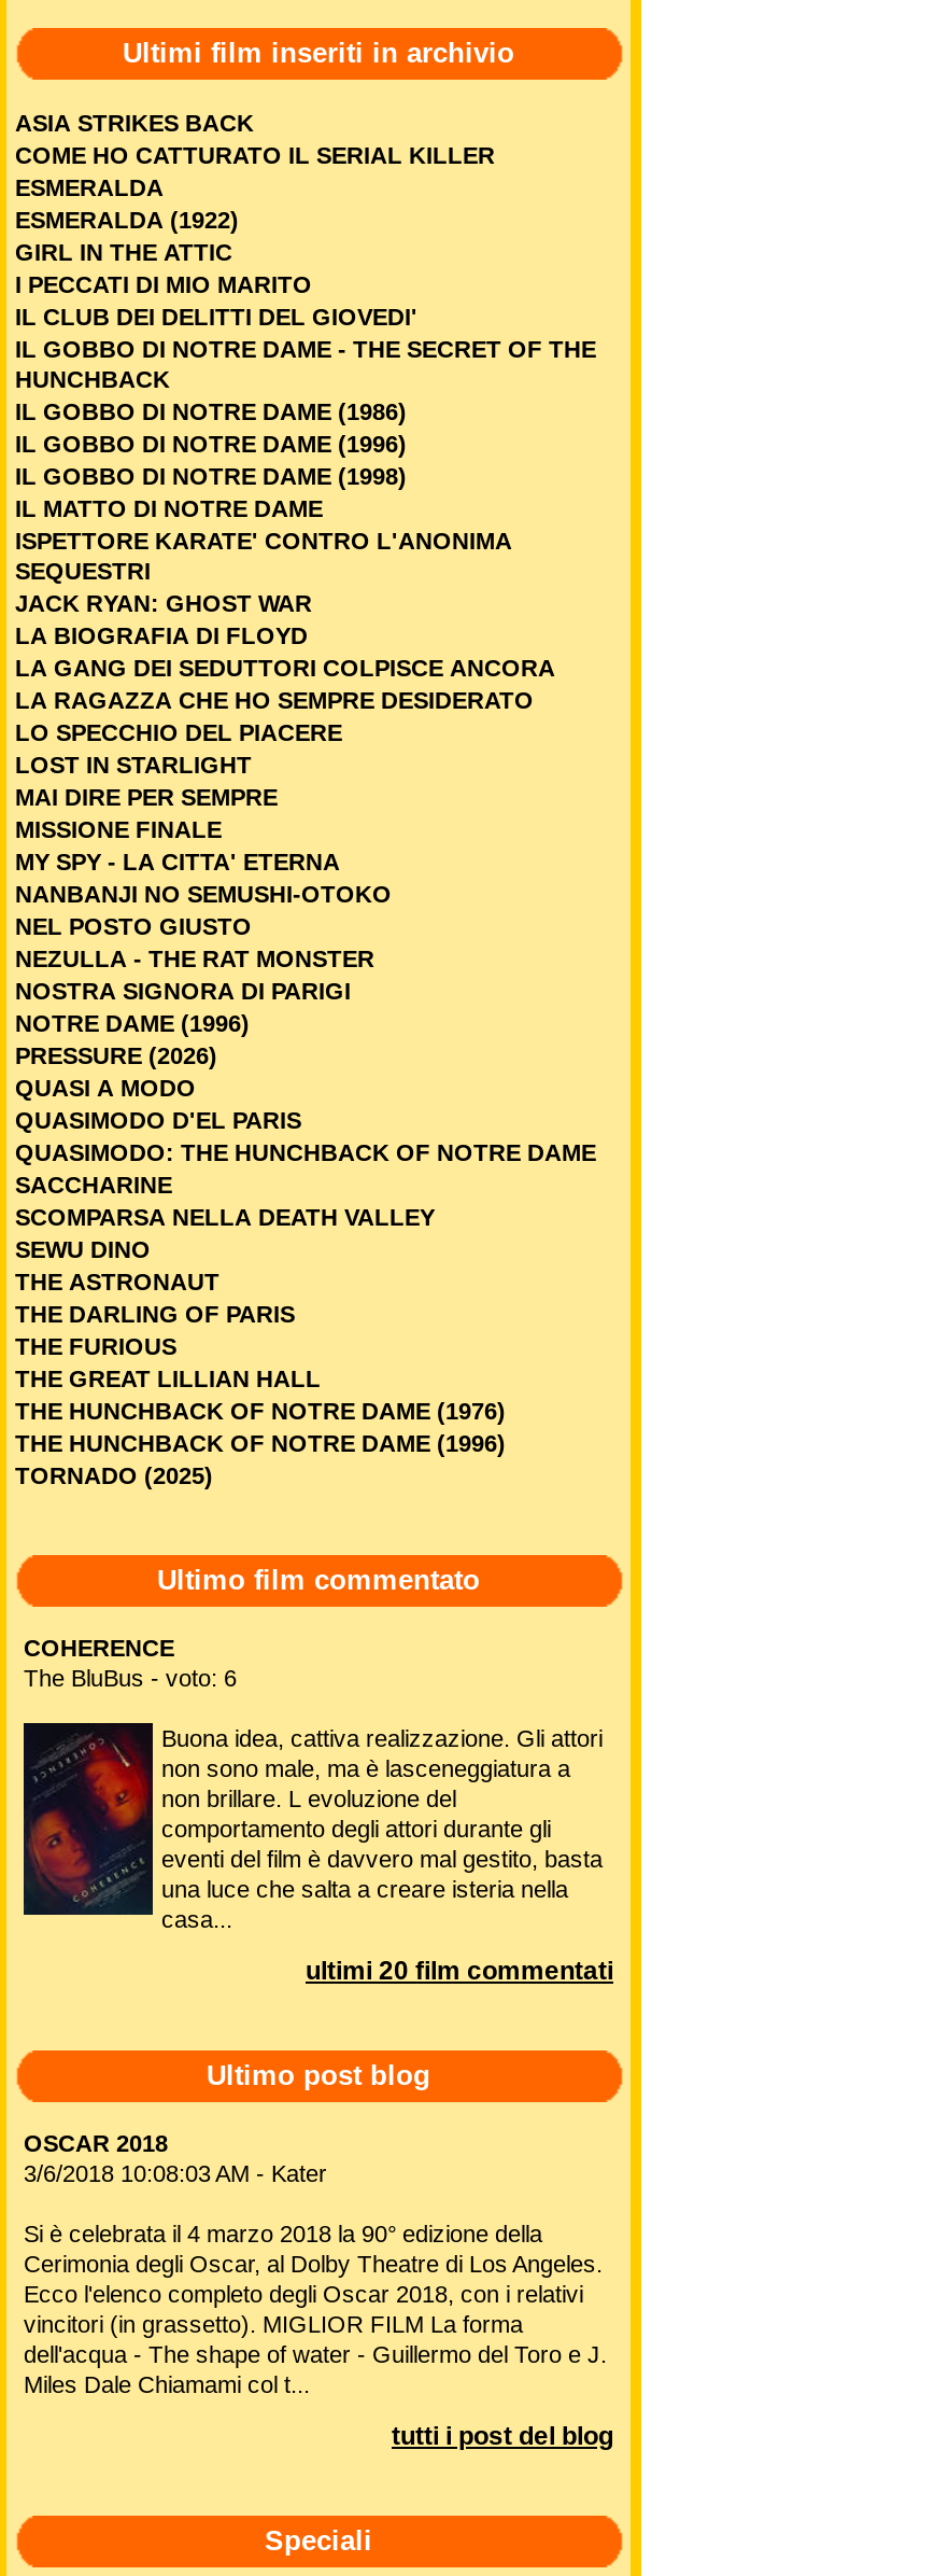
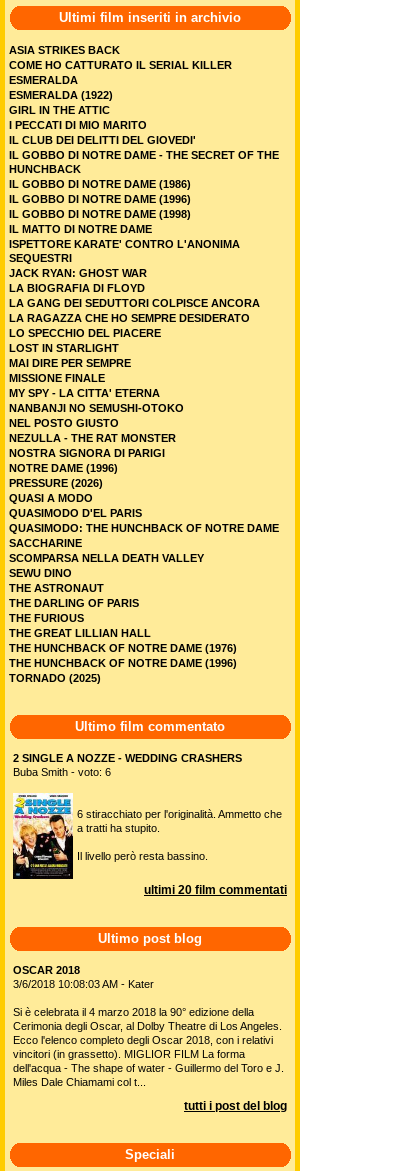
- [image]
- COHERENCE
- The BluBus - voto: 6
- Buona idea, cattiva realizzazione. Gli attori
- non sono male, ma è lasceneggiatura a
- non brillare. L evoluzione del
- comportamento degli attori durante gli
- eventi del film è davvero mal gestito, basta
- una luce che salta a creare isteria nella
- casa...
+ [image]
+ 2 SINGLE A NOZZE - WEDDING CRASHERS
+ Buba Smith - voto: 6
+ 6 stiracchiato per l'originalità. Ammetto che
+ a tratti ha stupito.
+ Il livello però resta bassino.
